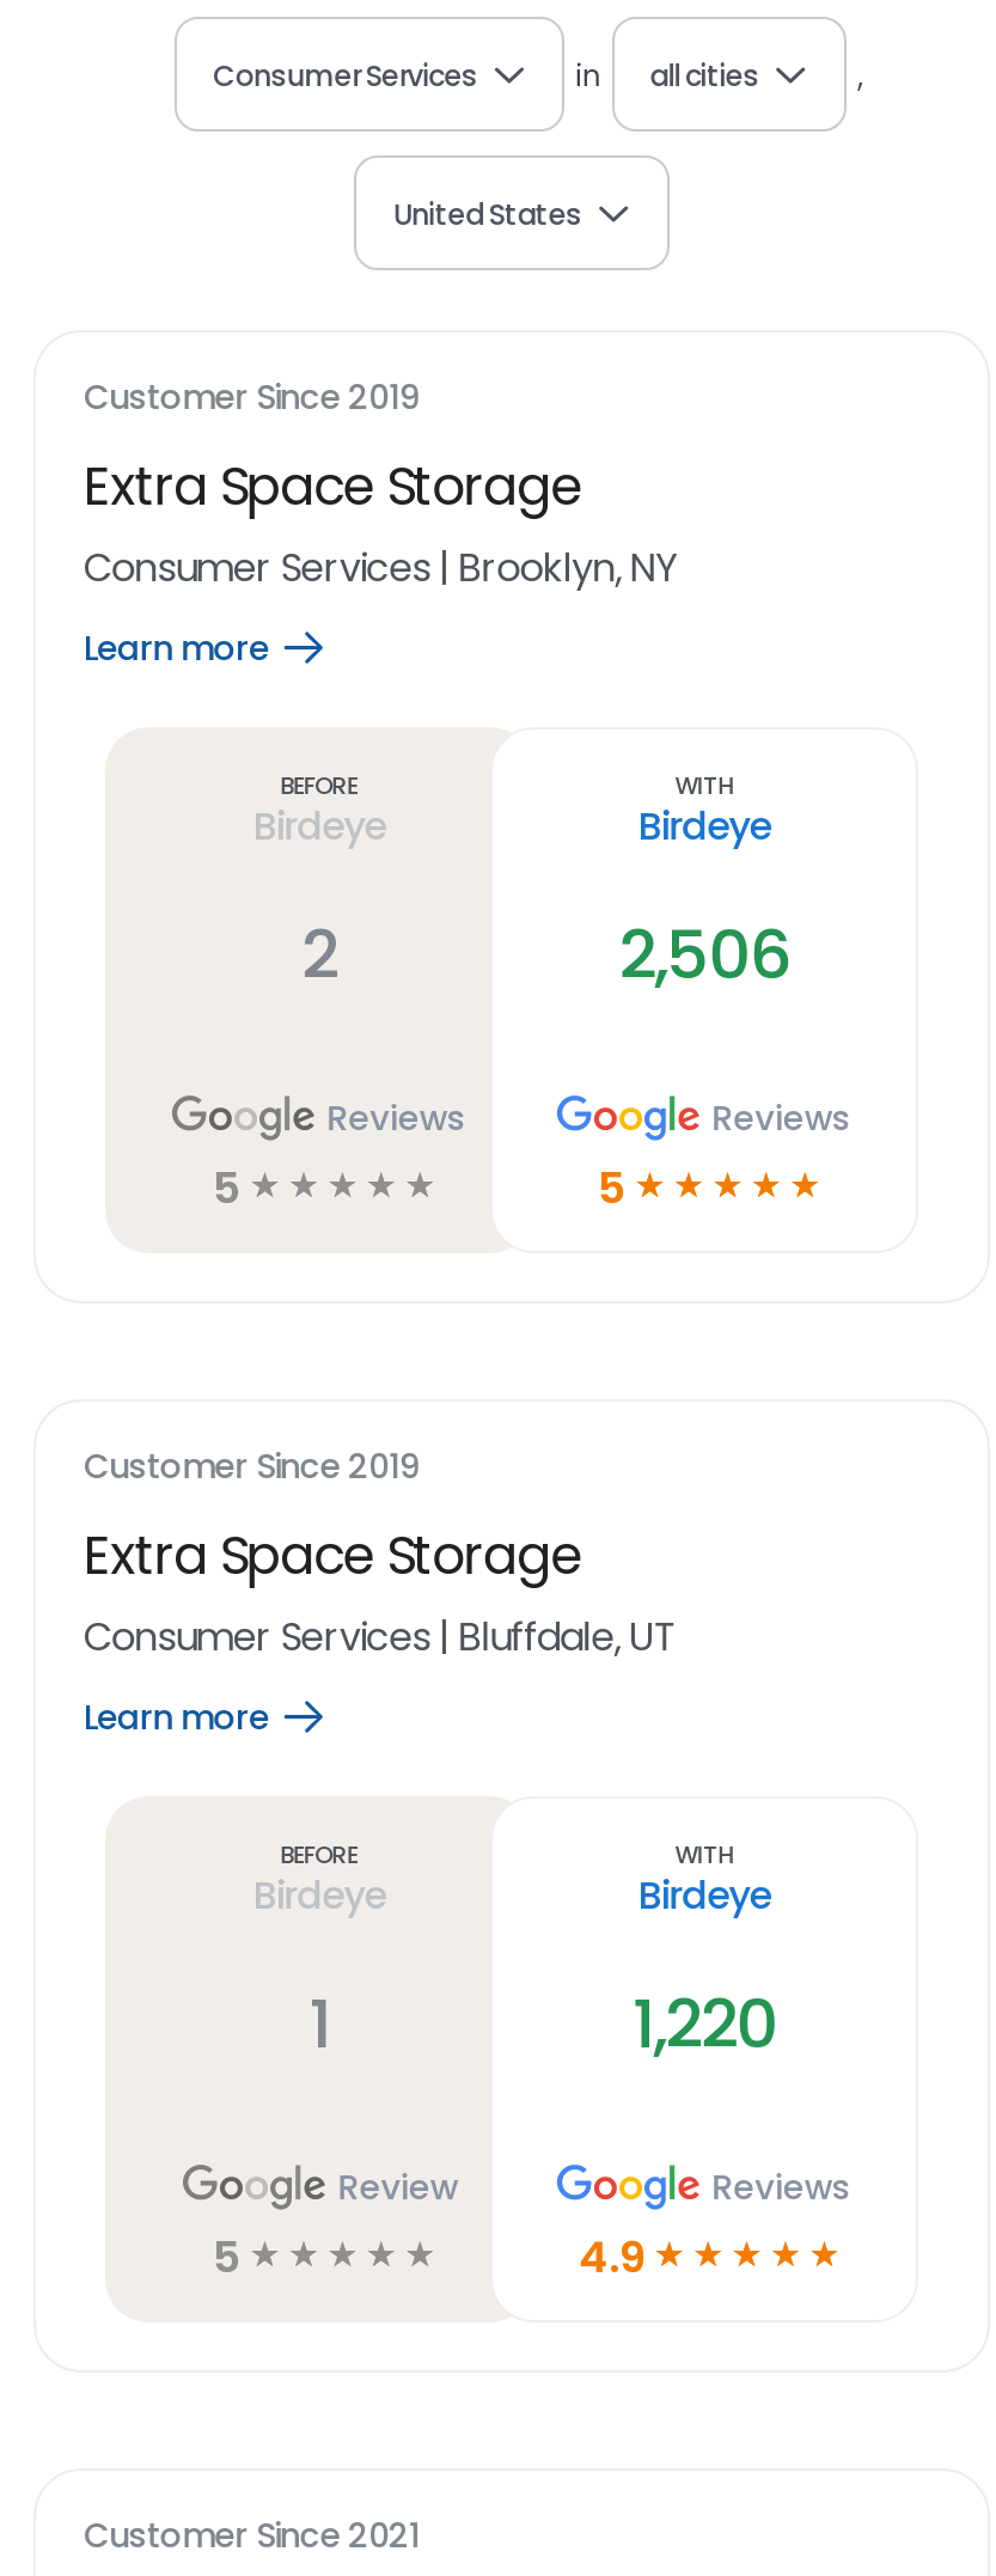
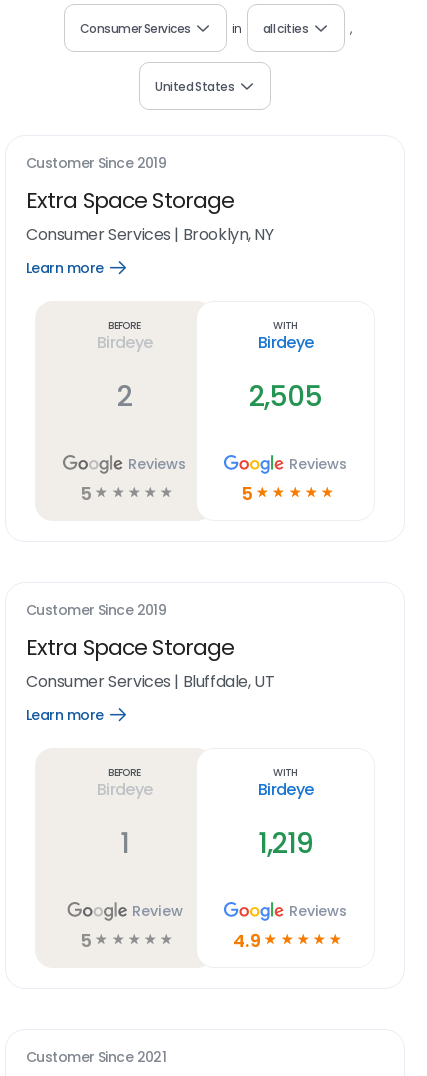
- 2,506
+ 2,505

- 1,220
+ 1,219
